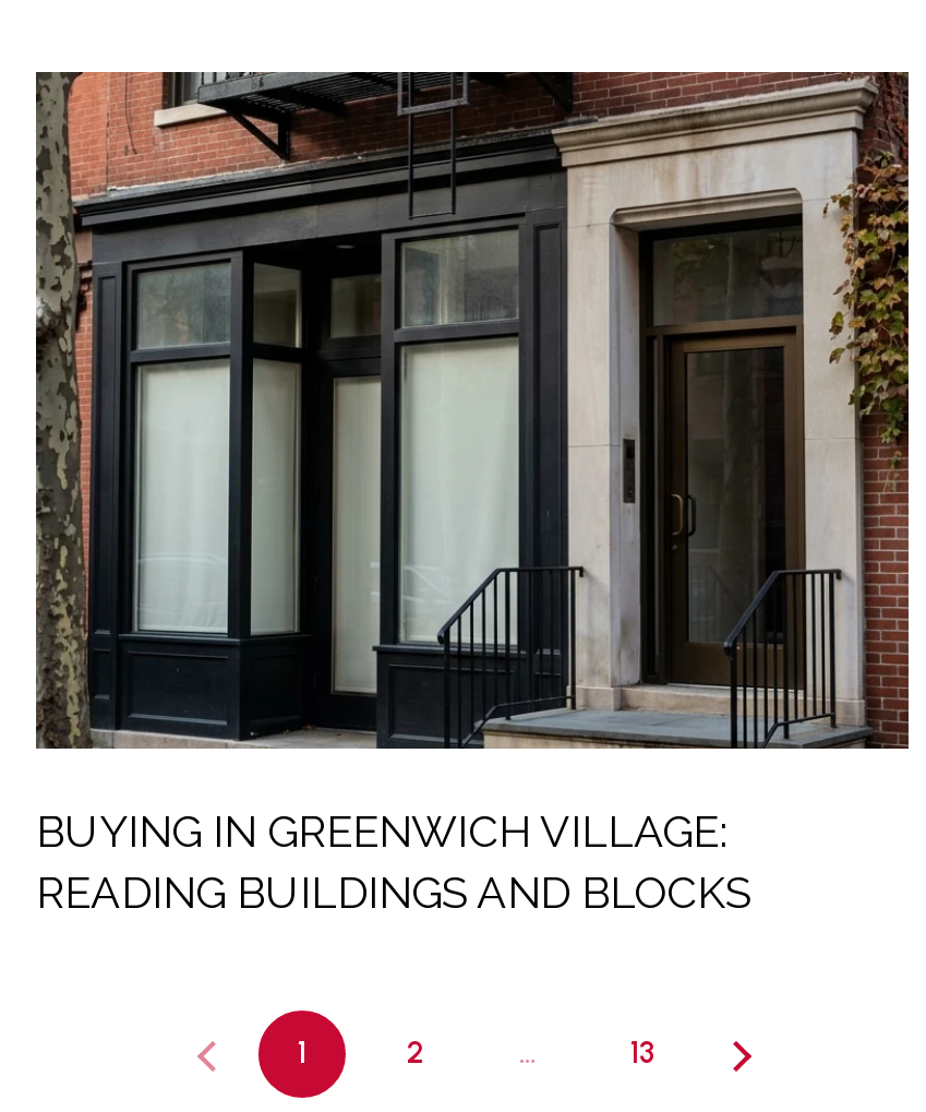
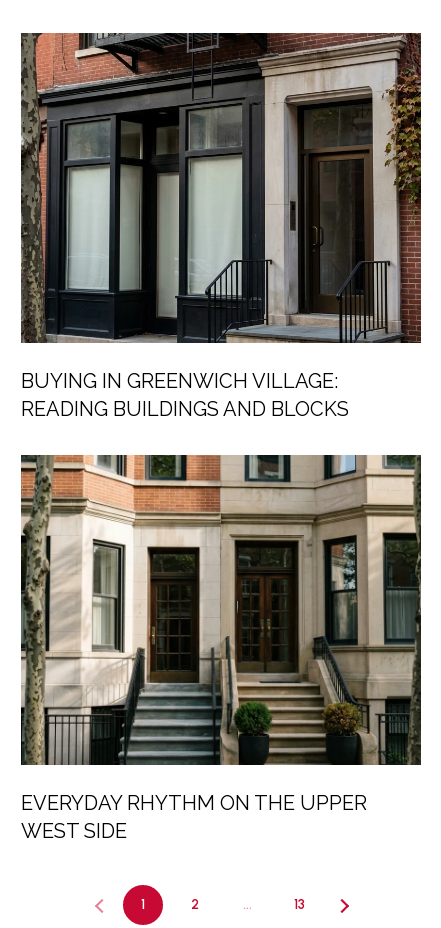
+ [image]
+ EVERYDAY RHYTHM ON THE UPPER
+ WEST SIDE
